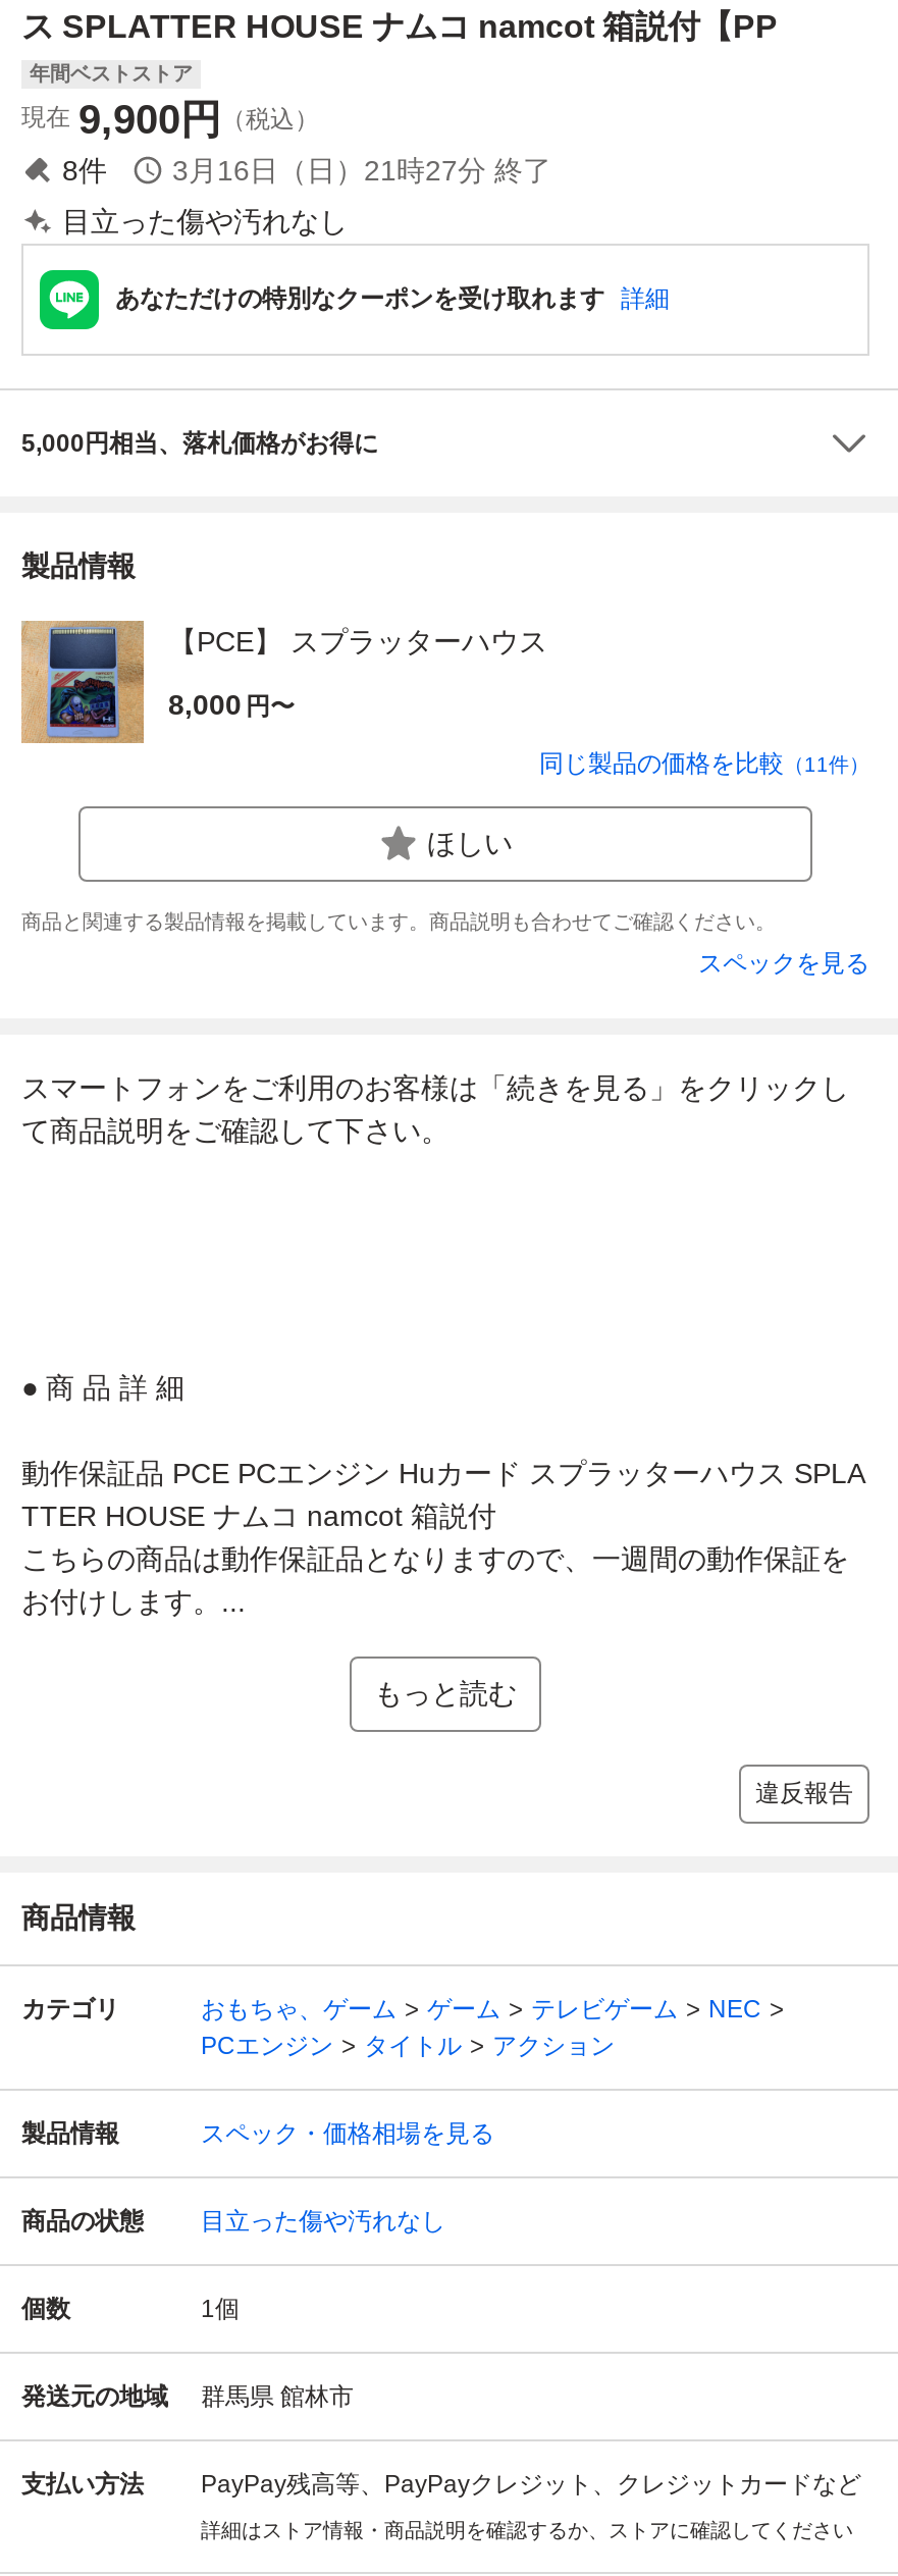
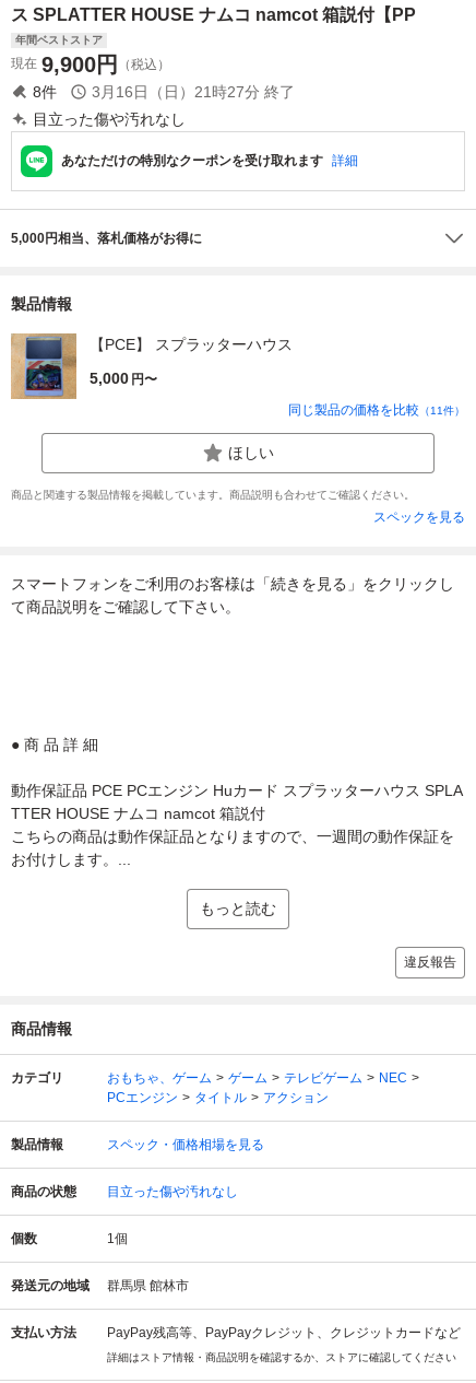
- 8,000 円〜
+ 5,000 円〜
